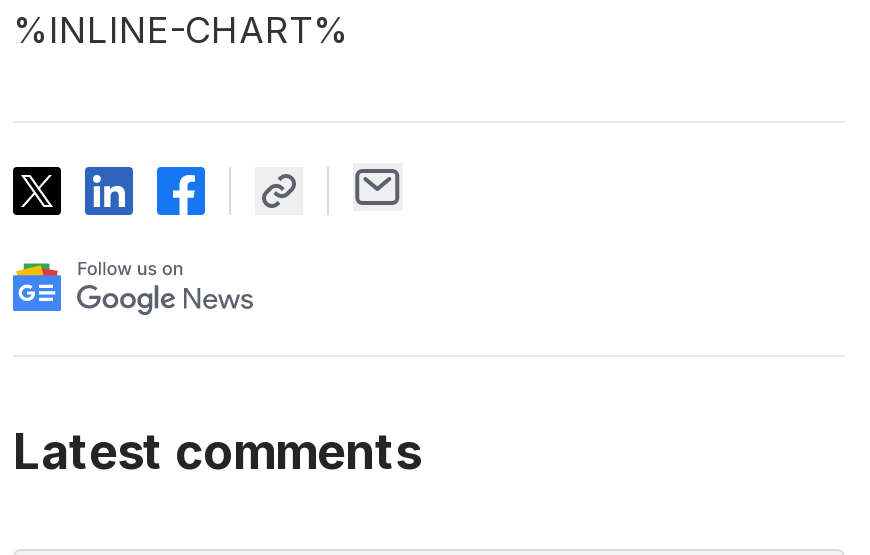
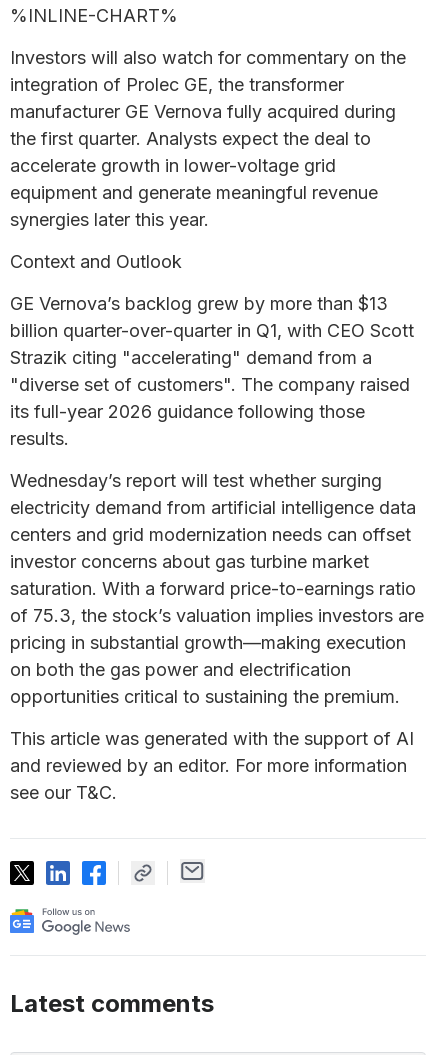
+ Investors will also watch for commentary on the
+ integration of Prolec GE, the transformer
+ manufacturer GE Vernova fully acquired during
+ the first quarter. Analysts expect the deal to
+ accelerate growth in lower-voltage grid
+ equipment and generate meaningful revenue
+ synergies later this year.
+ Context and Outlook
+ GE Vernova’s backlog grew by more than $13
+ billion quarter-over-quarter in Q1, with CEO Scott
+ Strazik citing "accelerating" demand from a
+ "diverse set of customers". The company raised
+ its full-year 2026 guidance following those
+ results.
+ Wednesday’s report will test whether surging
+ electricity demand from artificial intelligence data
+ centers and grid modernization needs can offset
+ investor concerns about gas turbine market
+ saturation. With a forward price-to-earnings ratio
+ of 75.3, the stock’s valuation implies investors are
+ pricing in substantial growth—making execution
+ on both the gas power and electrification
+ opportunities critical to sustaining the premium.
+ This article was generated with the support of AI
+ and reviewed by an editor. For more information
+ see our T&C.
